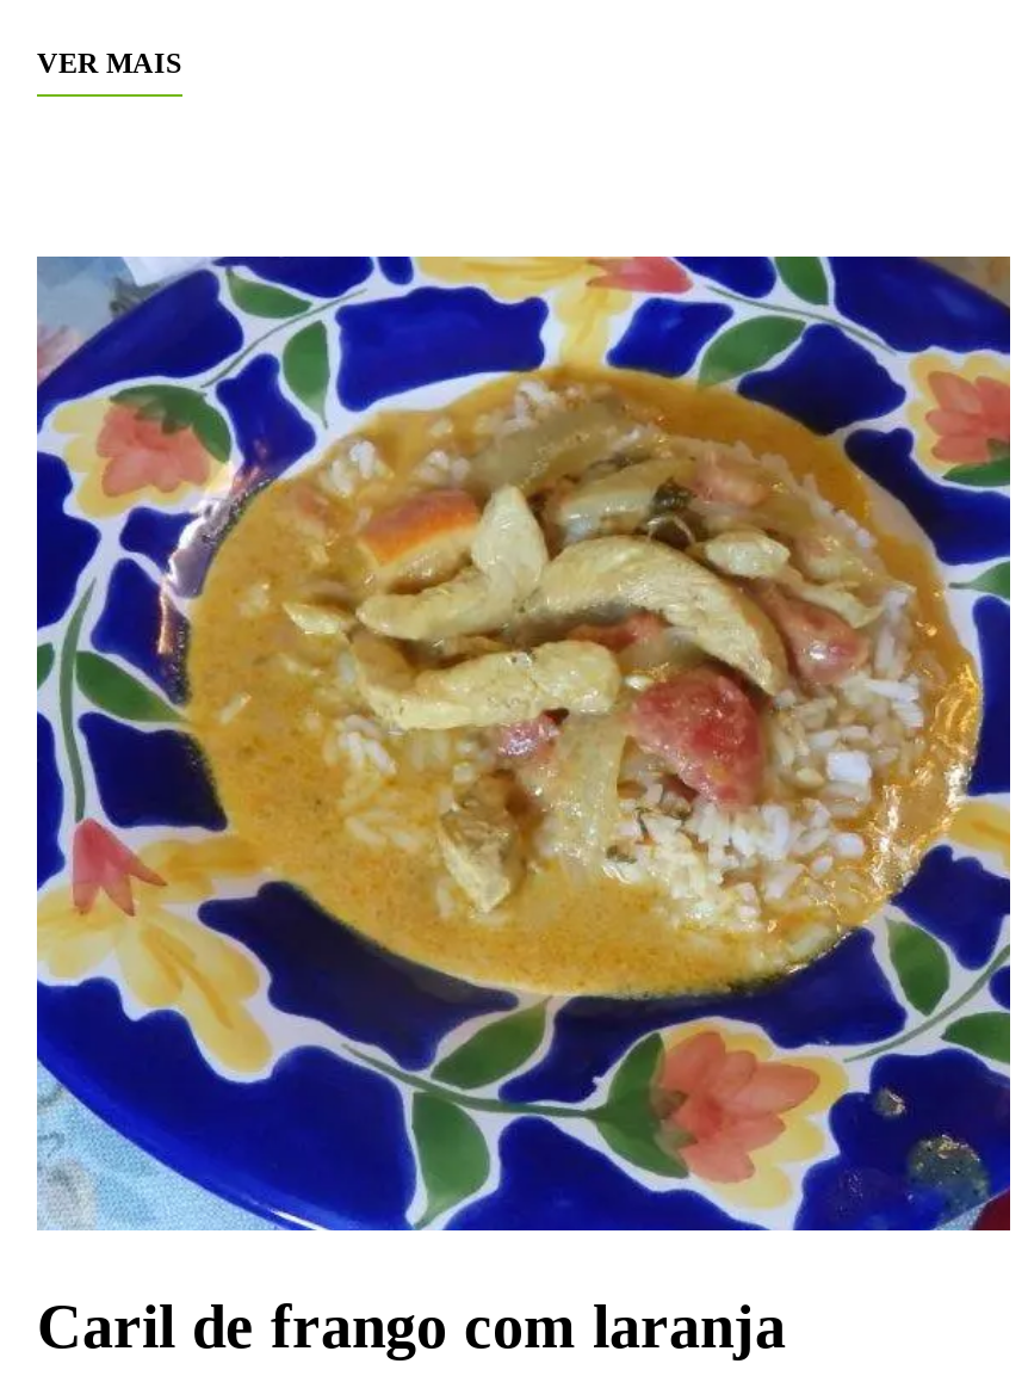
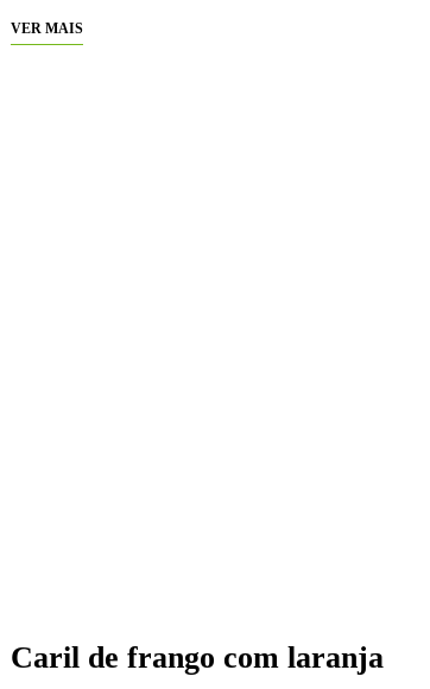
- [image]
